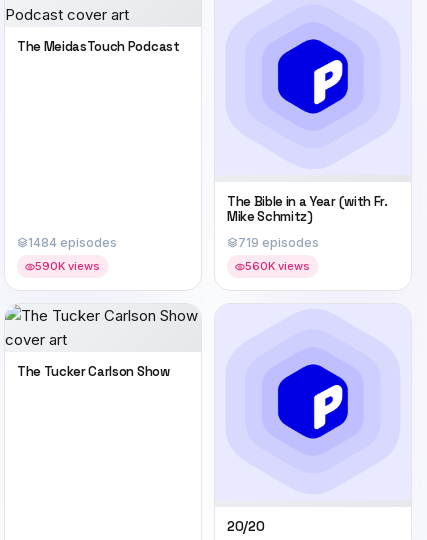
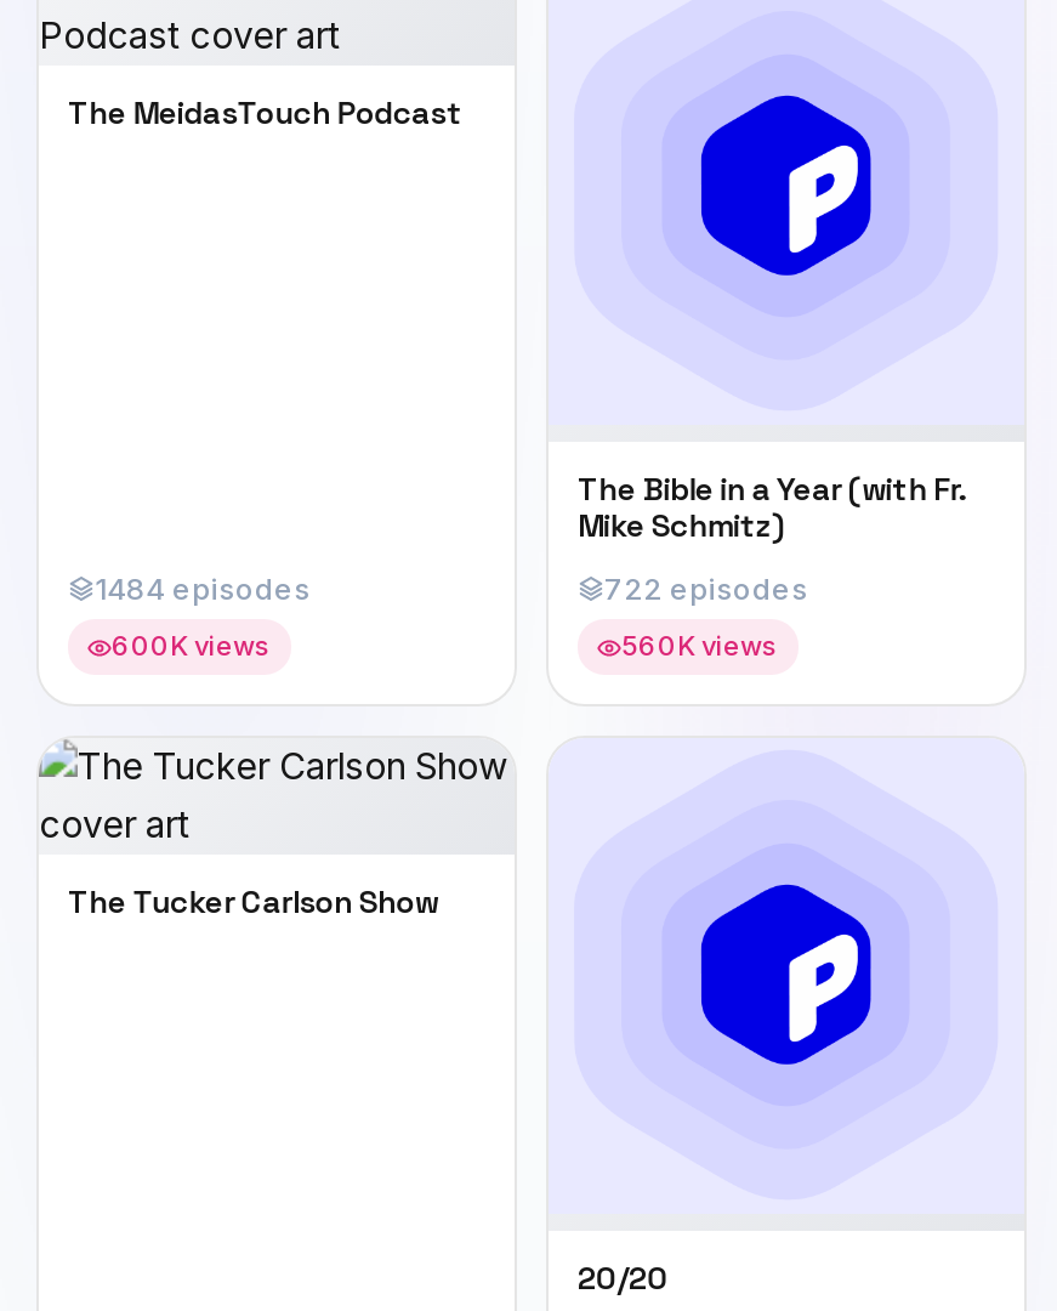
- 719 episodes
+ 722 episodes

- 590K views
+ 600K views
